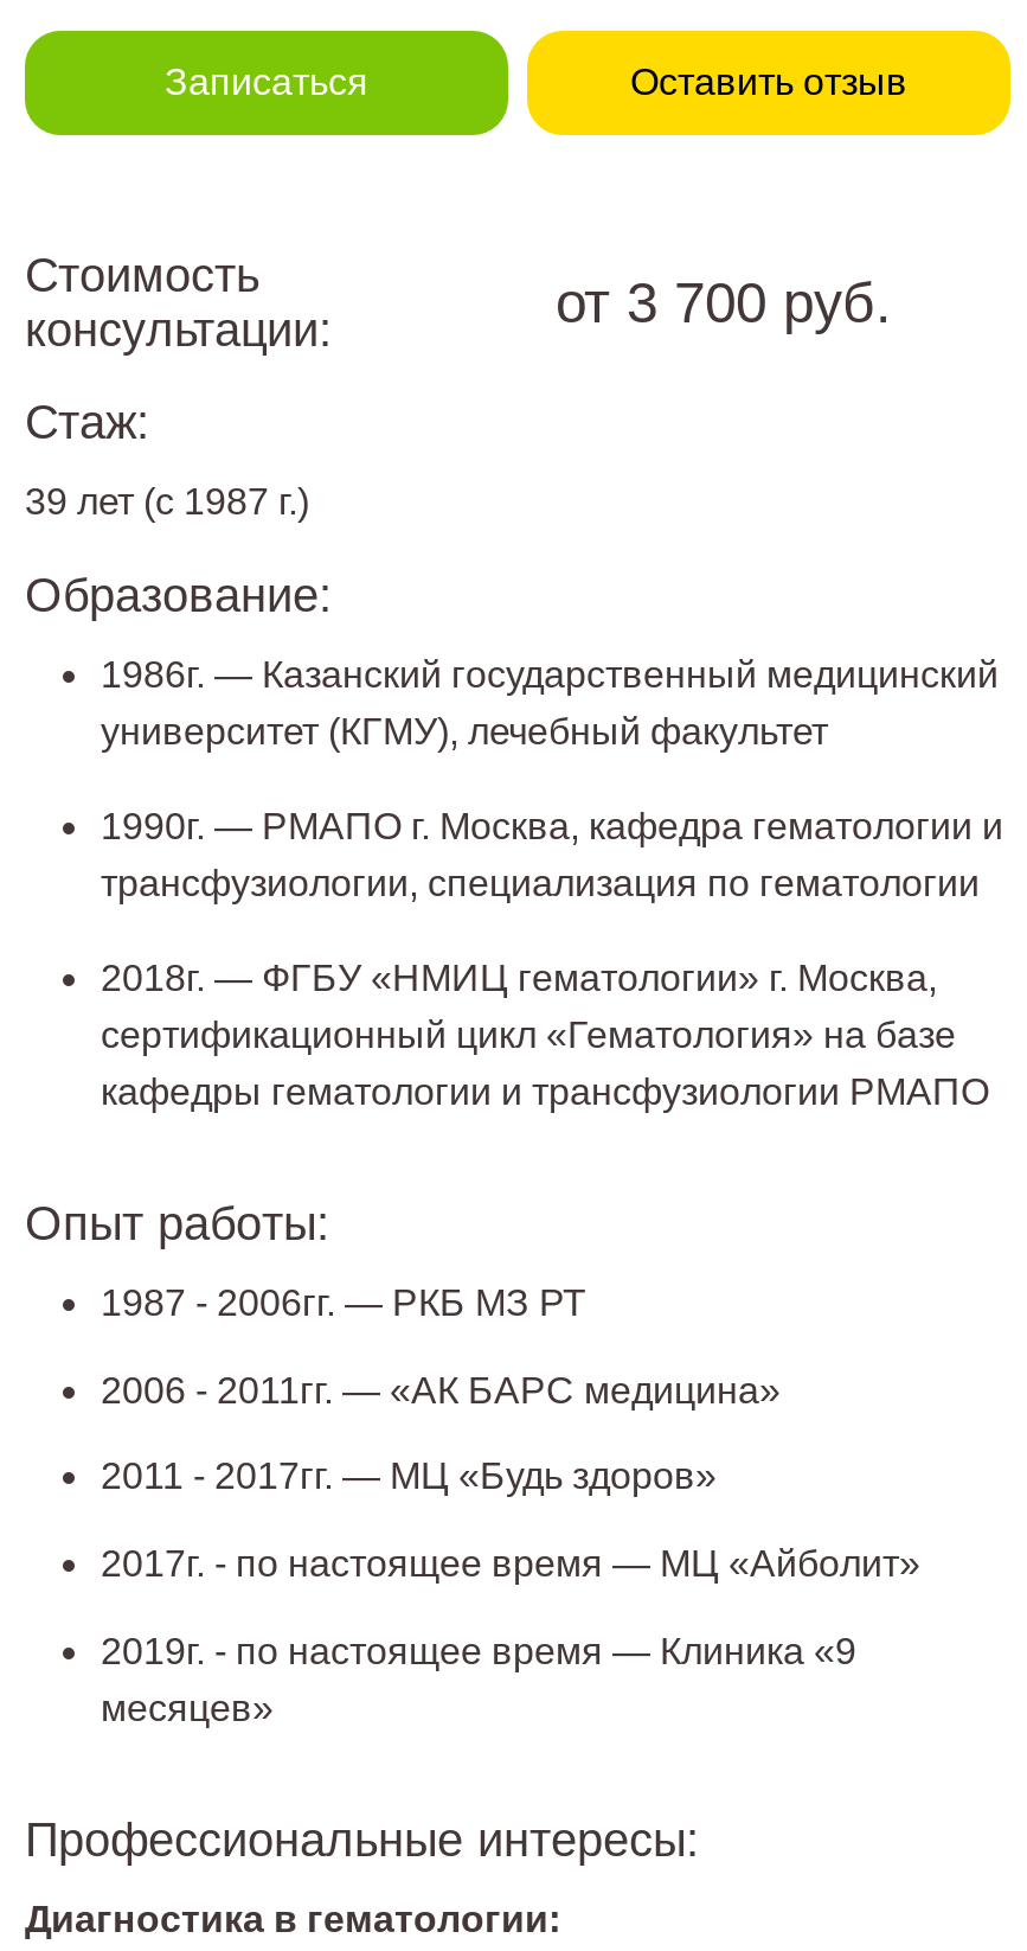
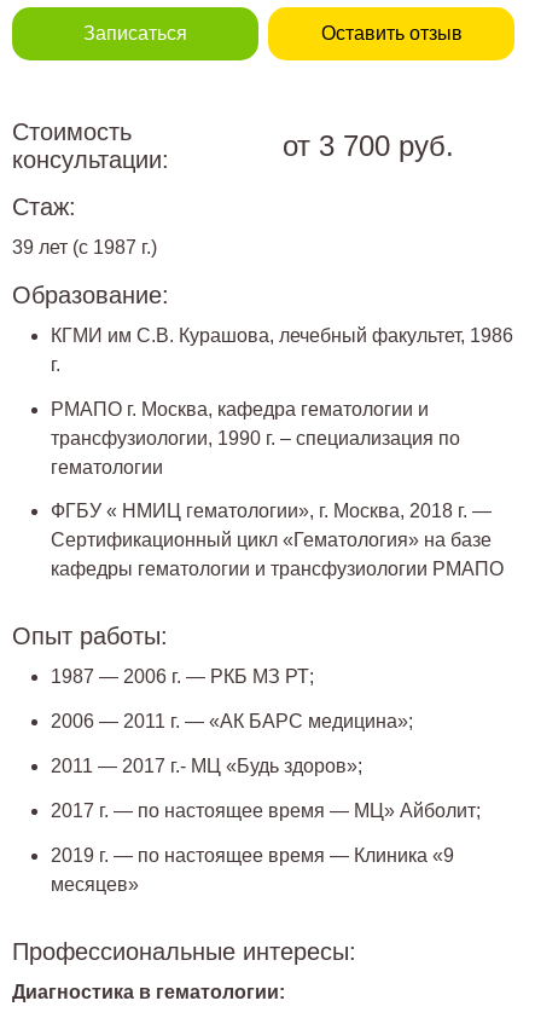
- 1986г. — Казанский государственный медицинский
- университет (КГМУ), лечебный факультет
+ КГМИ им С.В. Курашова, лечебный факультет, 1986
+ г.

- 1990г. — РМАПО г. Москва, кафедра гематологии и
- трансфузиологии, специализация по гематологии
+ РМАПО г. Москва, кафедра гематологии и
+ трансфузиологии, 1990 г. – специализация по
+ гематологии

- 2018г. — ФГБУ «НМИЦ гематологии» г. Москва,
- сертификационный цикл «Гематология» на базе
+ ФГБУ « НМИЦ гематологии», г. Москва, 2018 г. —
+ Сертификационный цикл «Гематология» на базе

- 1987 - 2006гг. — РКБ МЗ РТ
+ 1987 — 2006 г. — РКБ МЗ РТ;

- 2006 - 2011гг. — «АК БАРС медицина»
+ 2006 — 2011 г. — «АК БАРС медицина»;

- 2011 - 2017гг. — МЦ «Будь здоров»
+ 2011 — 2017 г.- МЦ «Будь здоров»;

- 2017г. - по настоящее время — МЦ «Айболит»
+ 2017 г. — по настоящее время — МЦ» Айболит;

- 2019г. - по настоящее время — Клиника «9
+ 2019 г. — по настоящее время — Клиника «9
